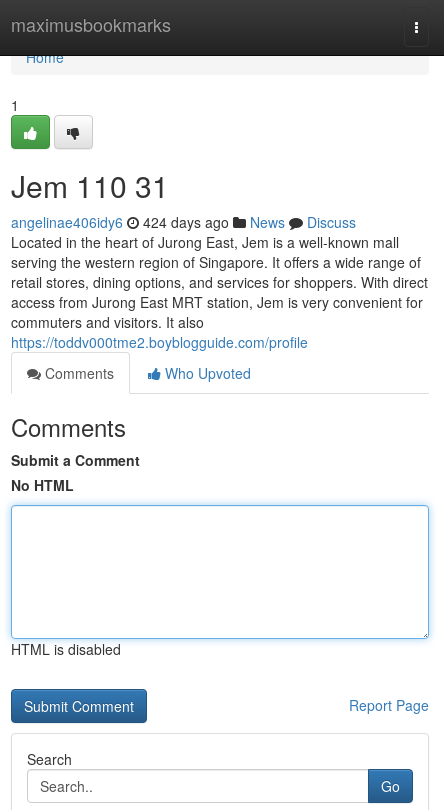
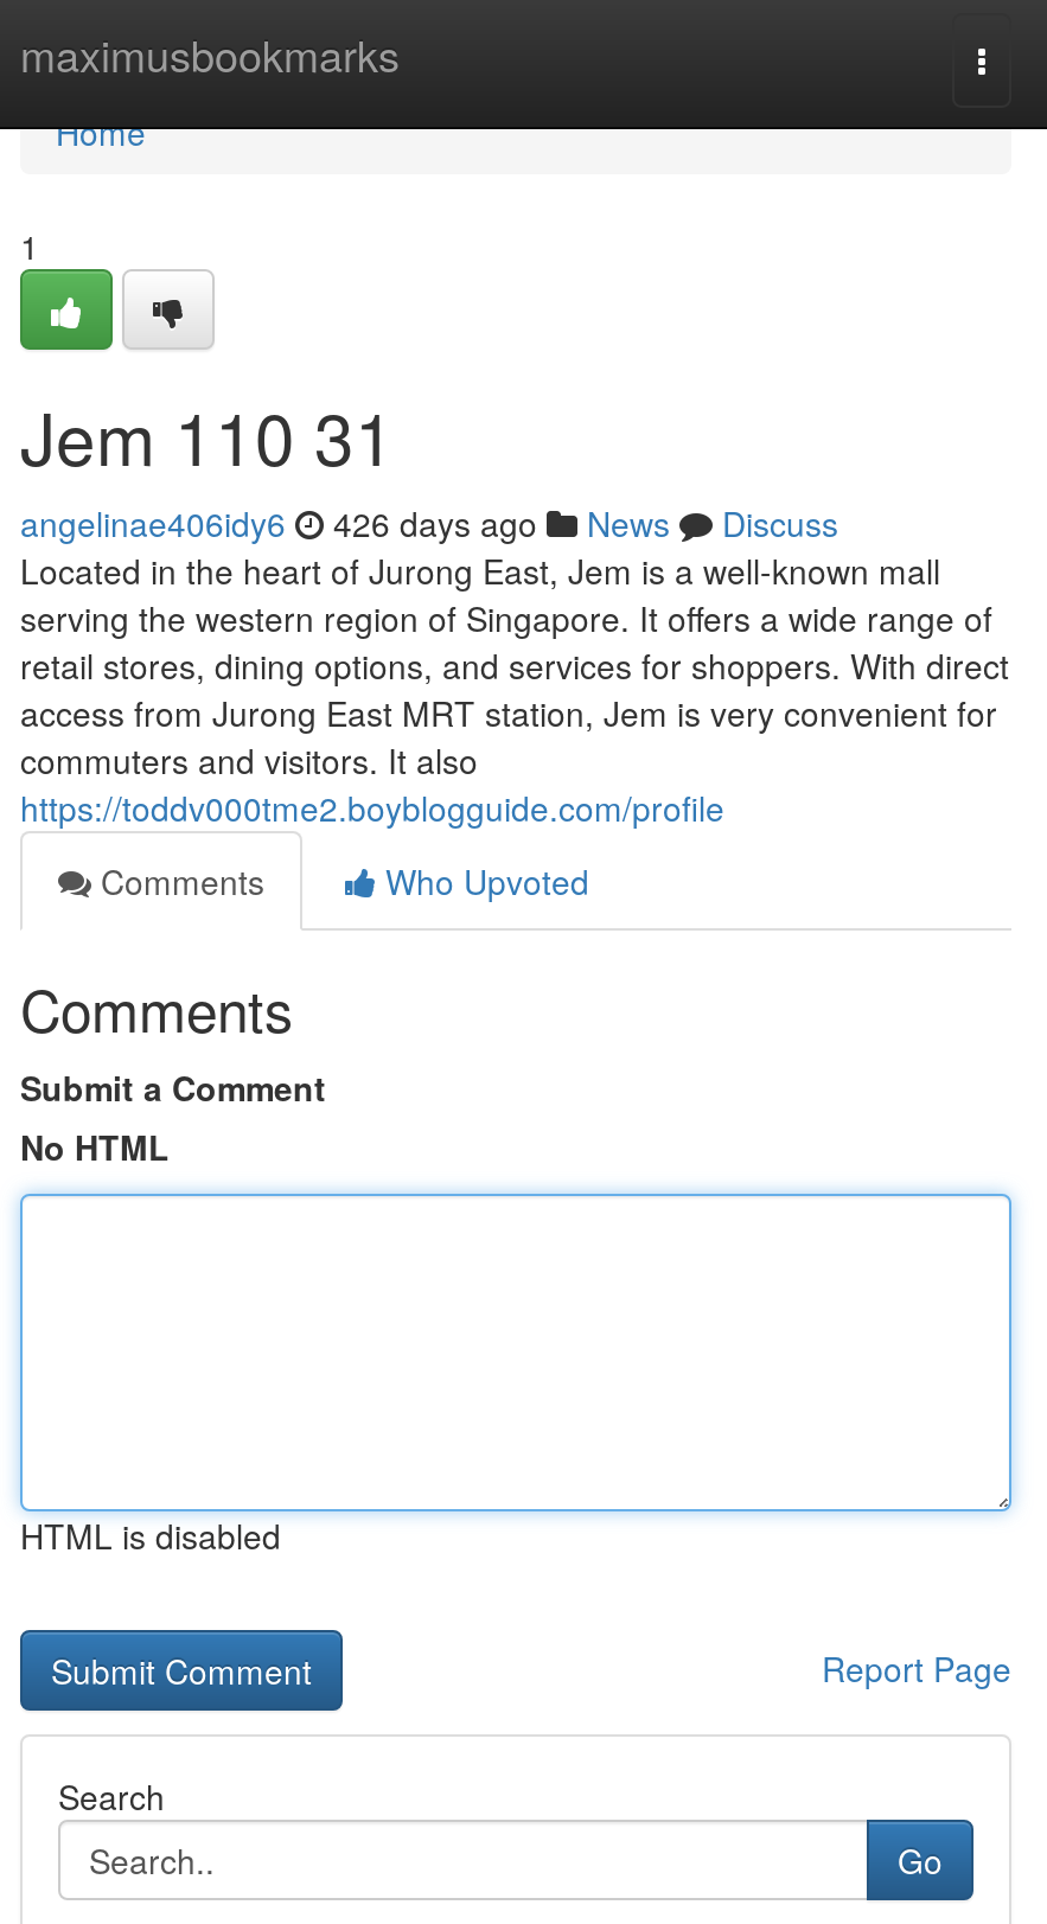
- angelinae406idy6 424 days ago News Discuss
+ angelinae406idy6 426 days ago News Discuss
